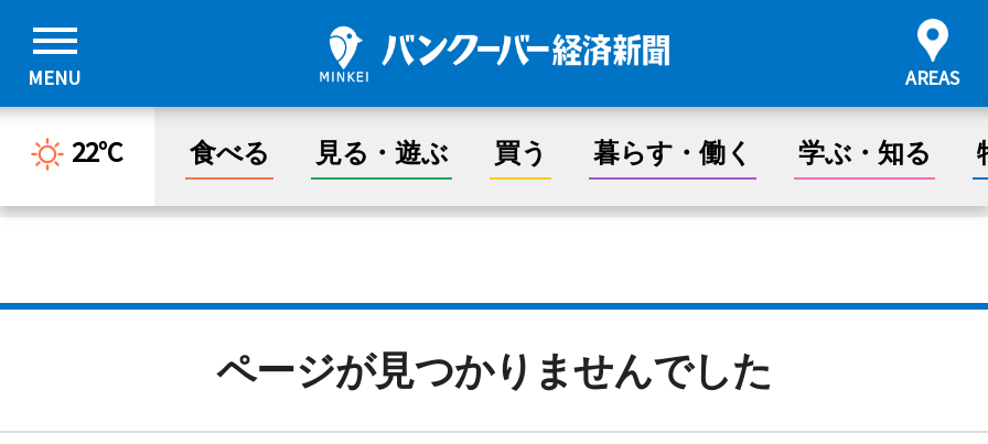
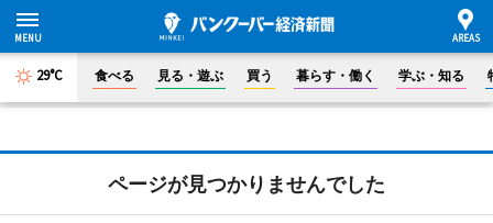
- 22°C
+ 29°C
